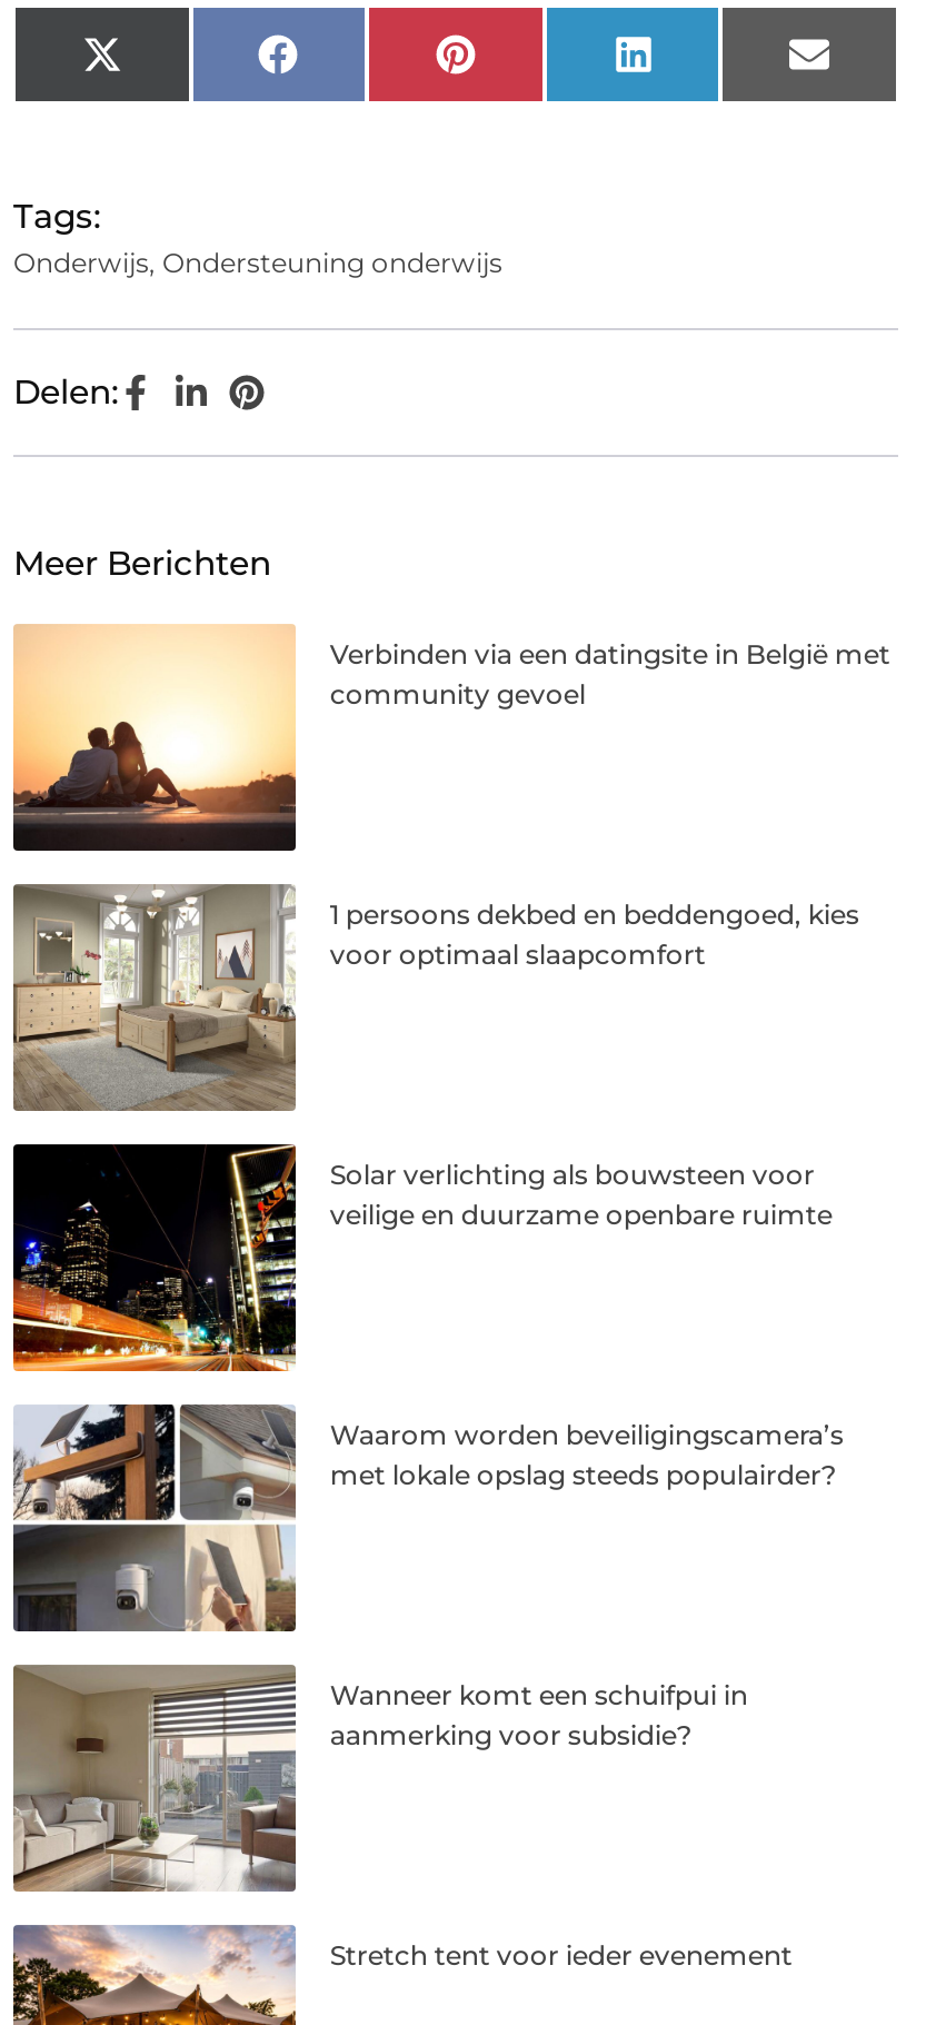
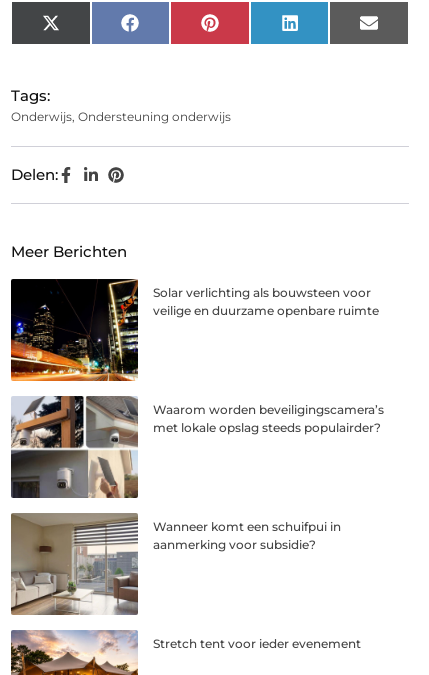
- [image]
- Verbinden via een datingsite in België met
- community gevoel

- [image]
- 1 persoons dekbed en beddengoed, kies
- voor optimaal slaapcomfort
